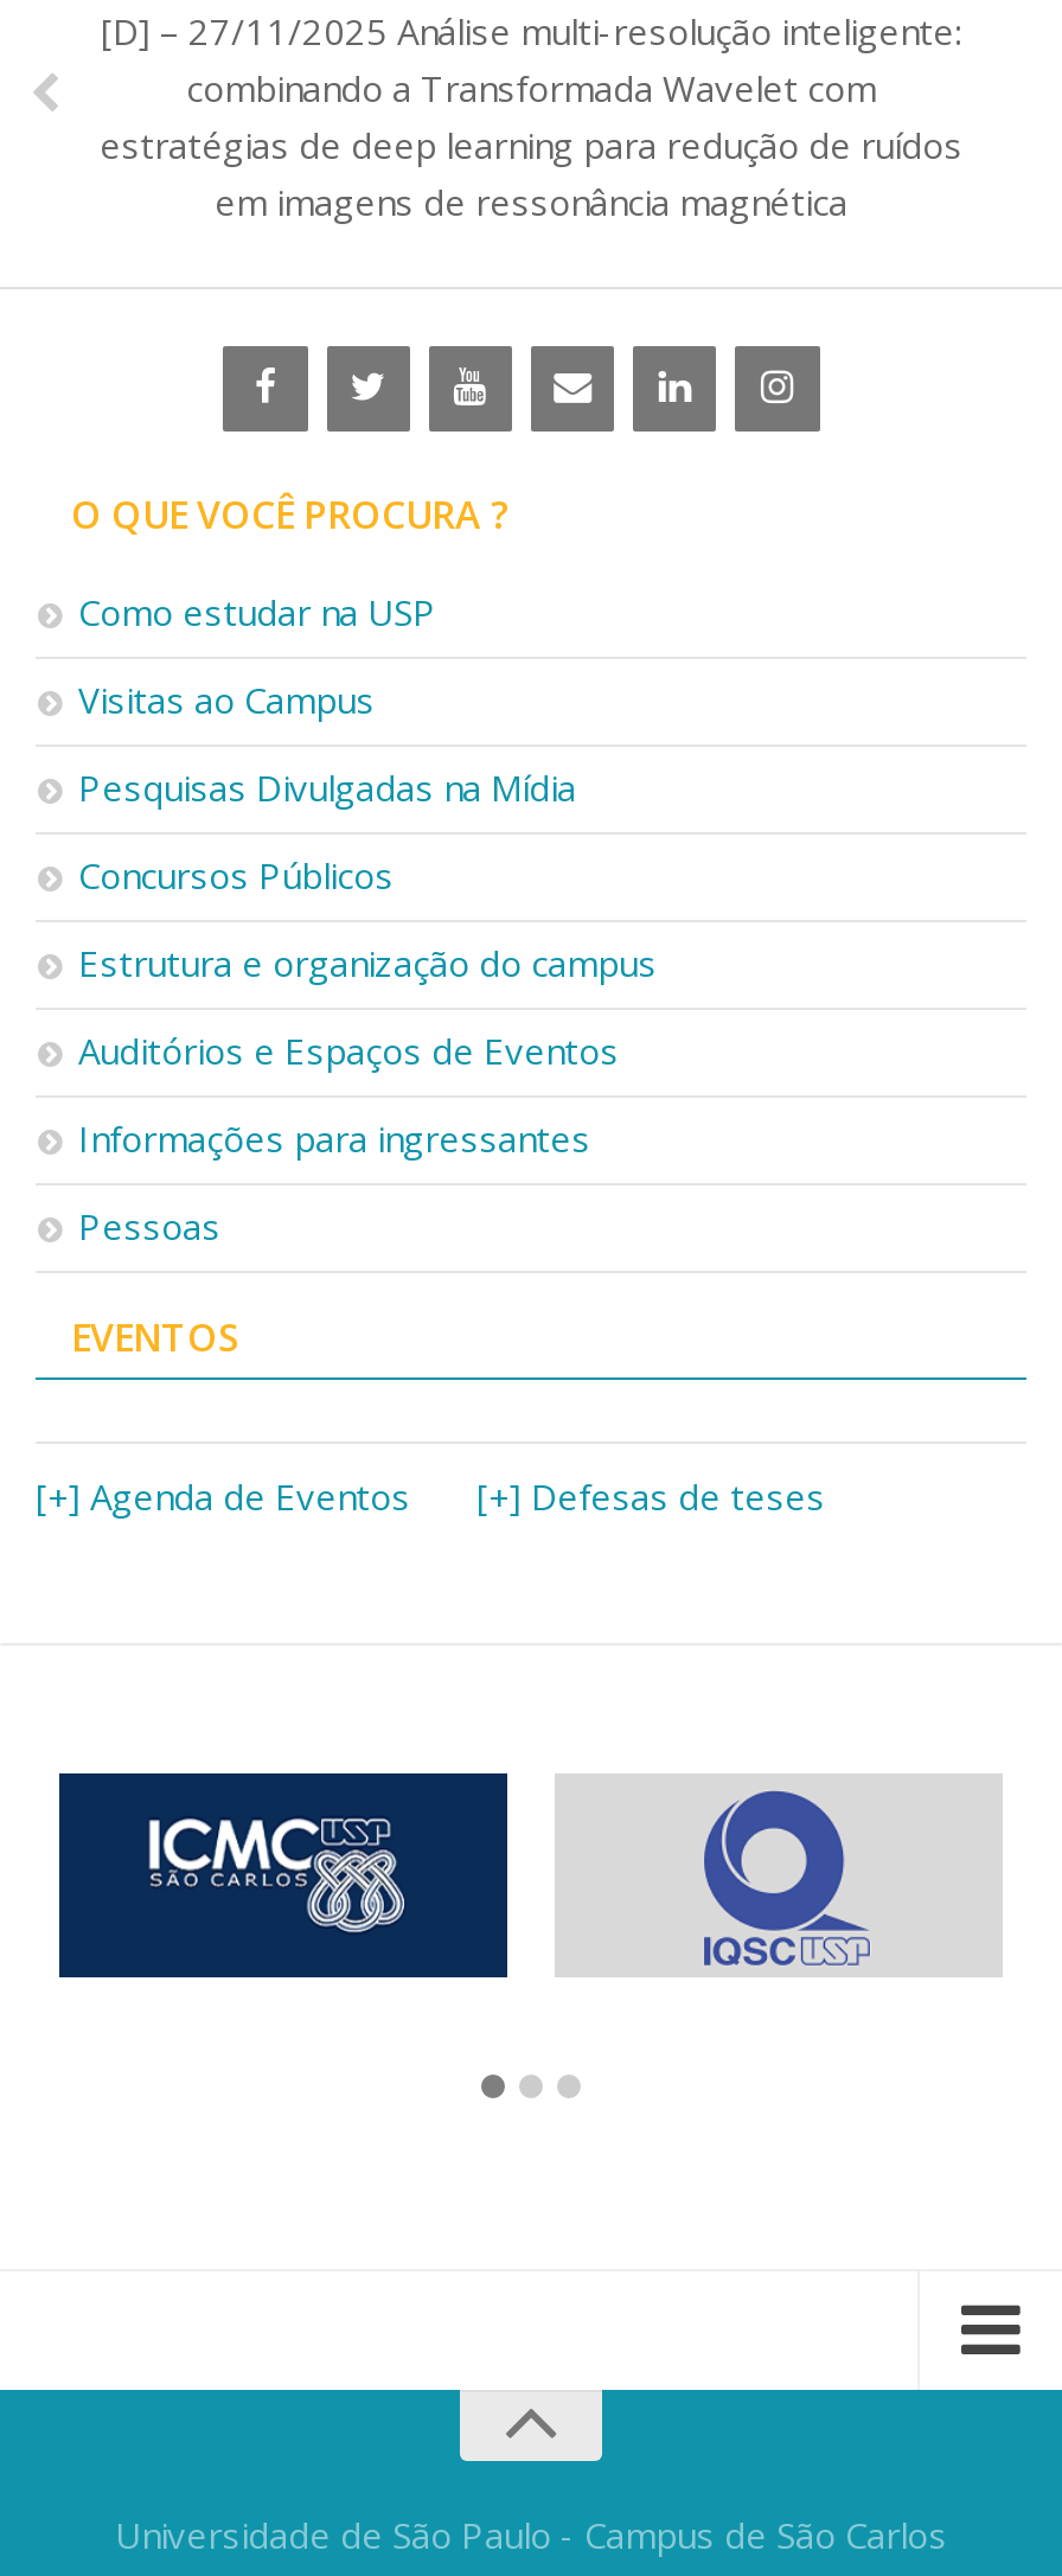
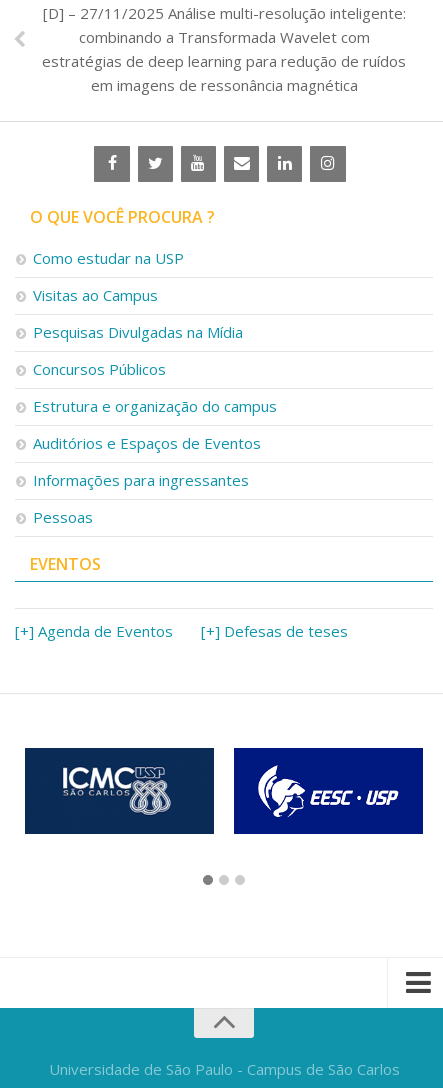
- [image]
+ [image]
